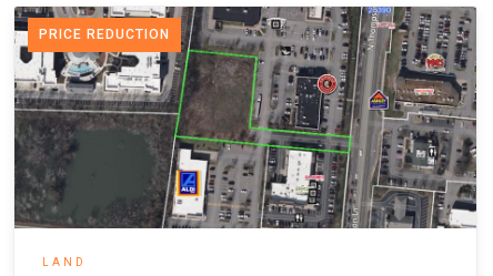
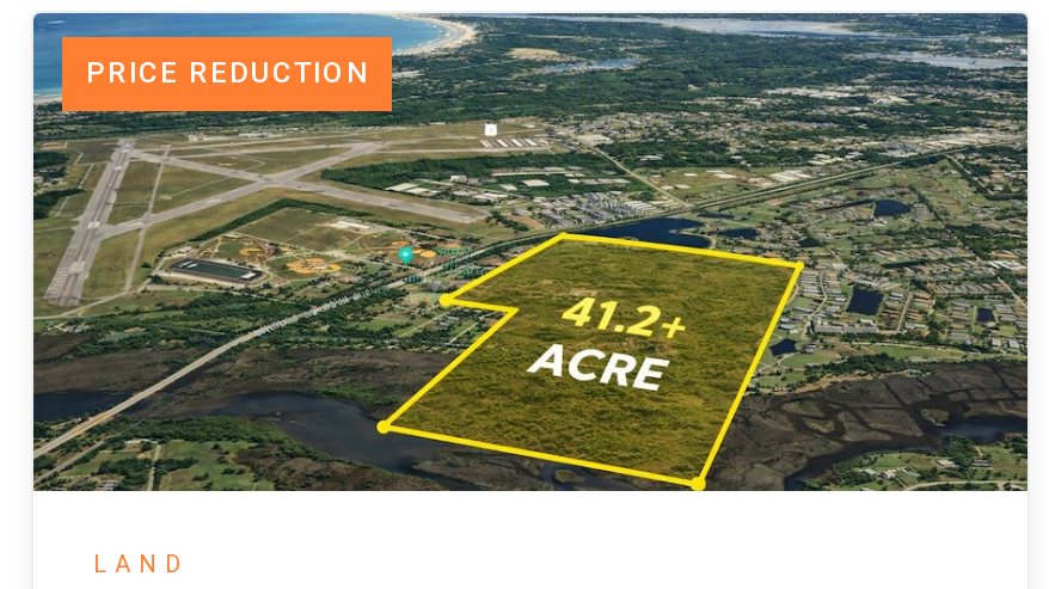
- [image]
+ [image]
